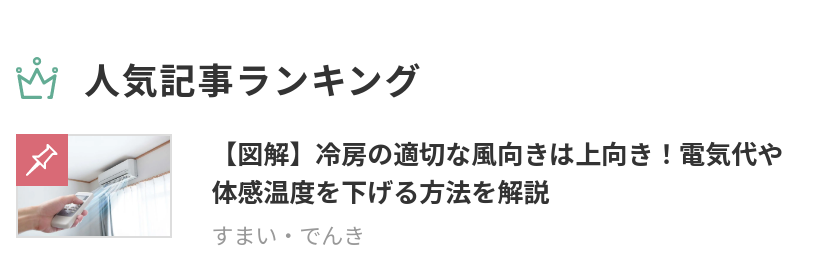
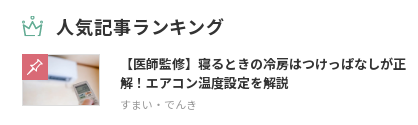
- [image]
- 【図解】冷房の適切な風向きは上向き！電気代や
+ [image]
+ 【医師監修】寝るときの冷房はつけっぱなしが正

- 体感温度を下げる方法を解説
+ 解！エアコン温度設定を解説
